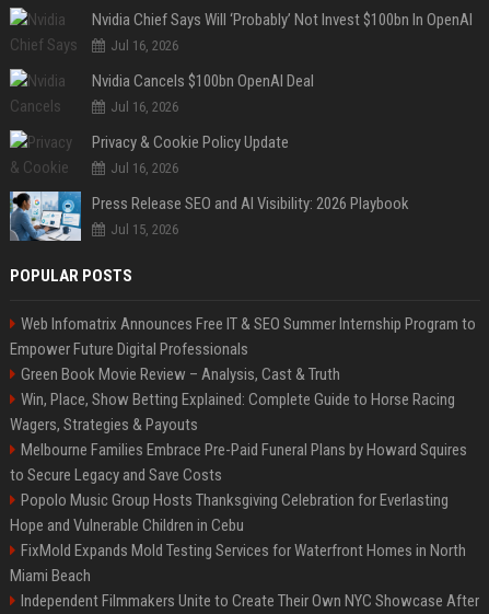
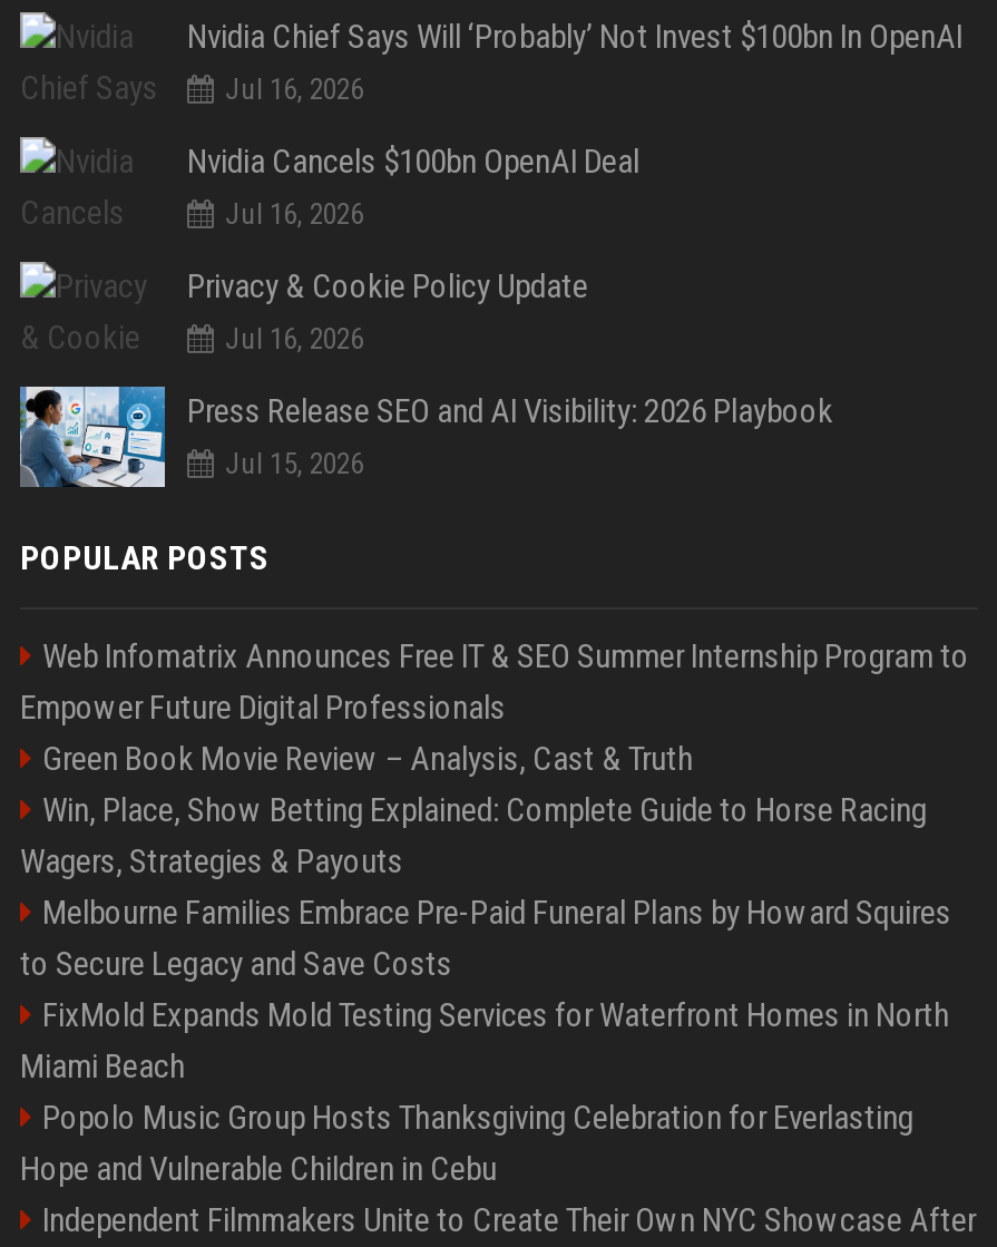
moved down: Popolo Music Group Hosts Thanksgiving Celebration for Everlasting | Hope and Vulnerable Children in Cebu

moved up: FixMold Expands Mold Testing Services for Waterfront Homes in North | Miami Beach
